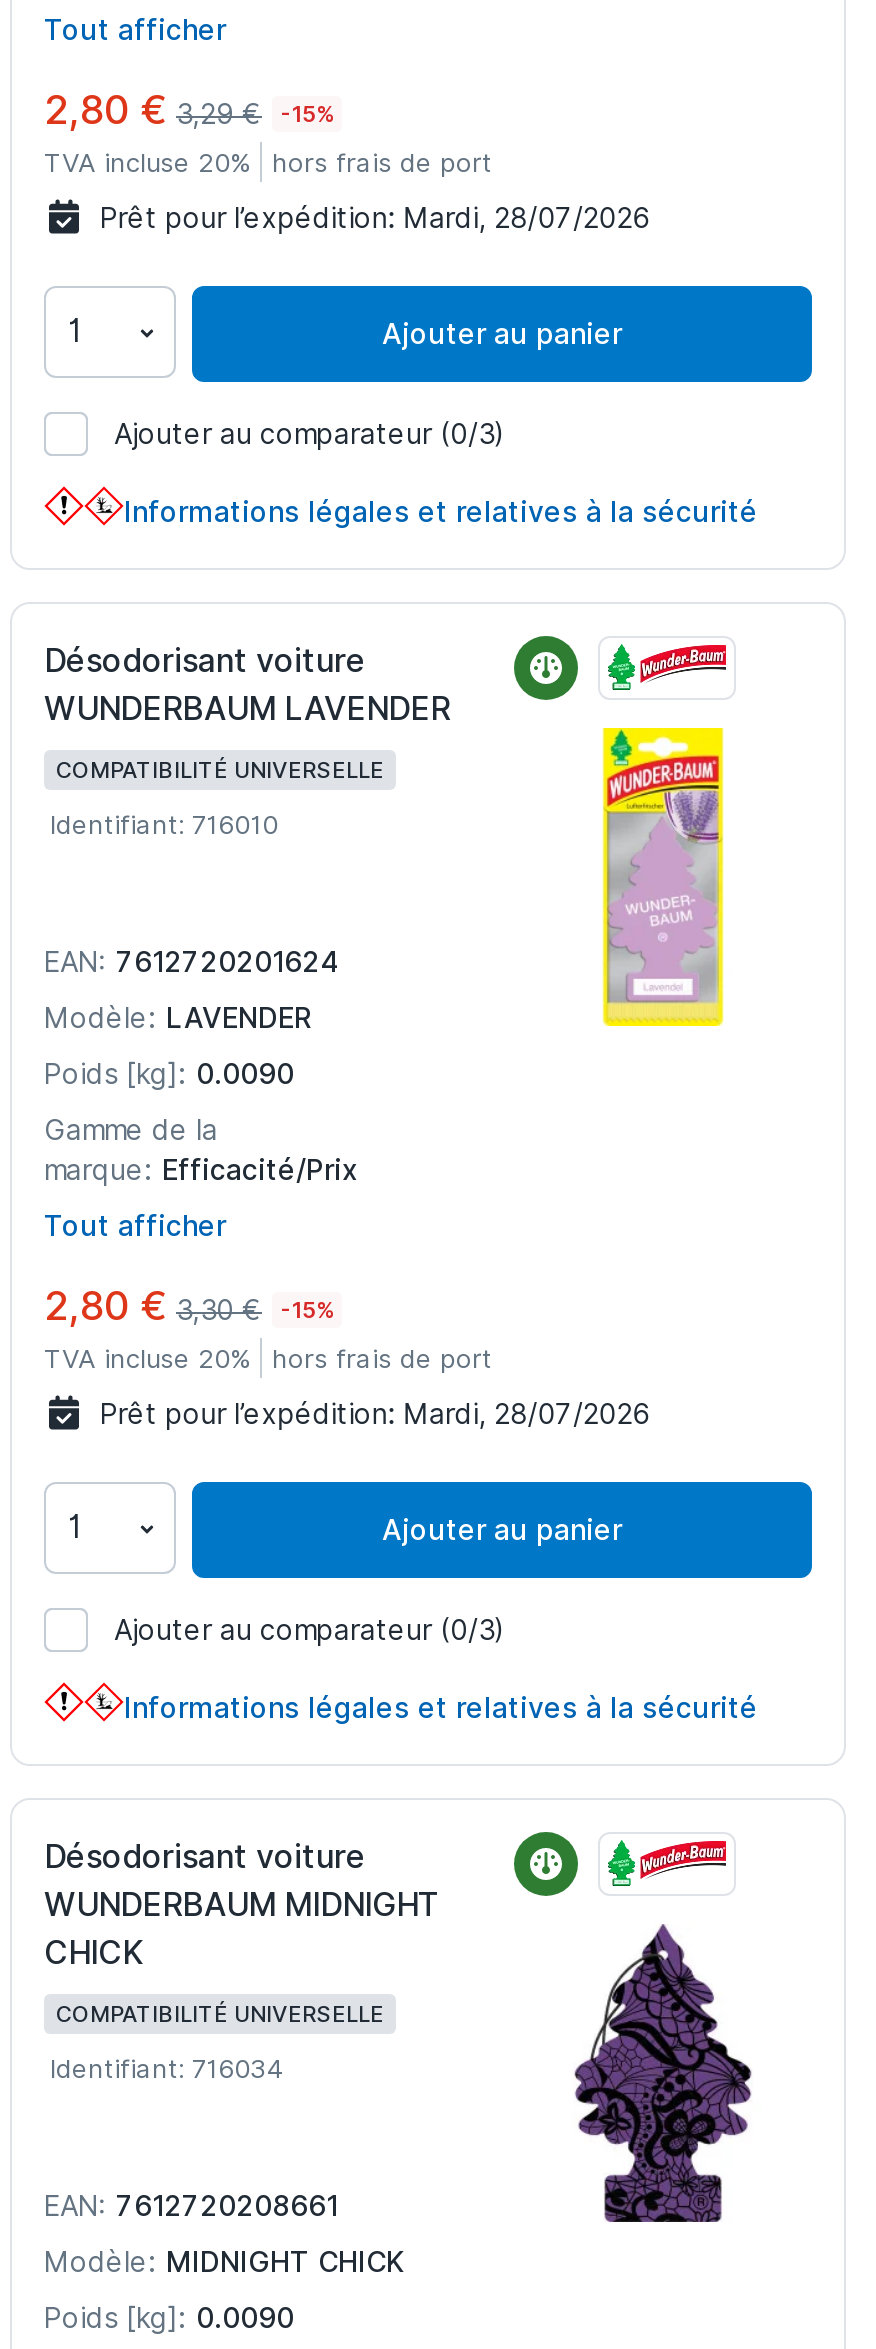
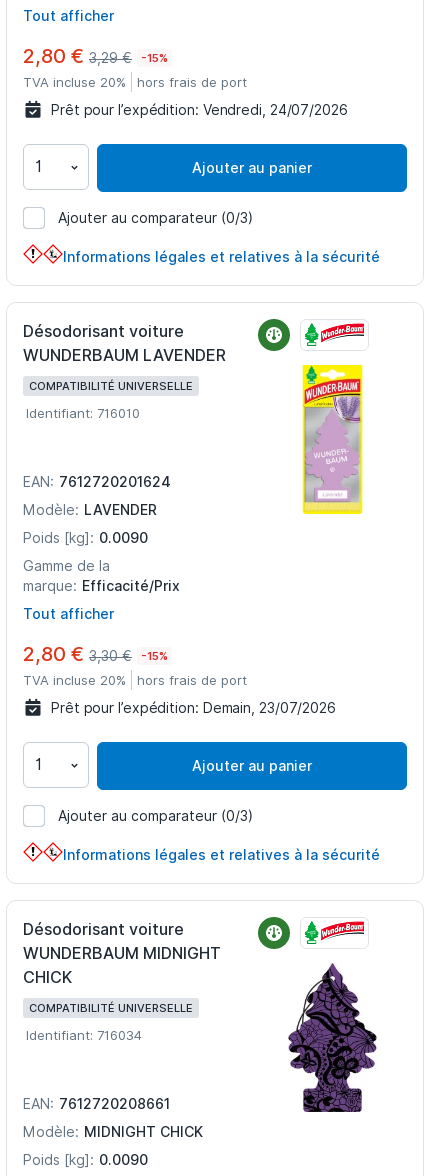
- Prêt pour l’expédition: Mardi, 28/07/2026
+ Prêt pour l’expédition: Vendredi, 24/07/2026

- Prêt pour l’expédition: Mardi, 28/07/2026
+ Prêt pour l’expédition: Demain, 23/07/2026
